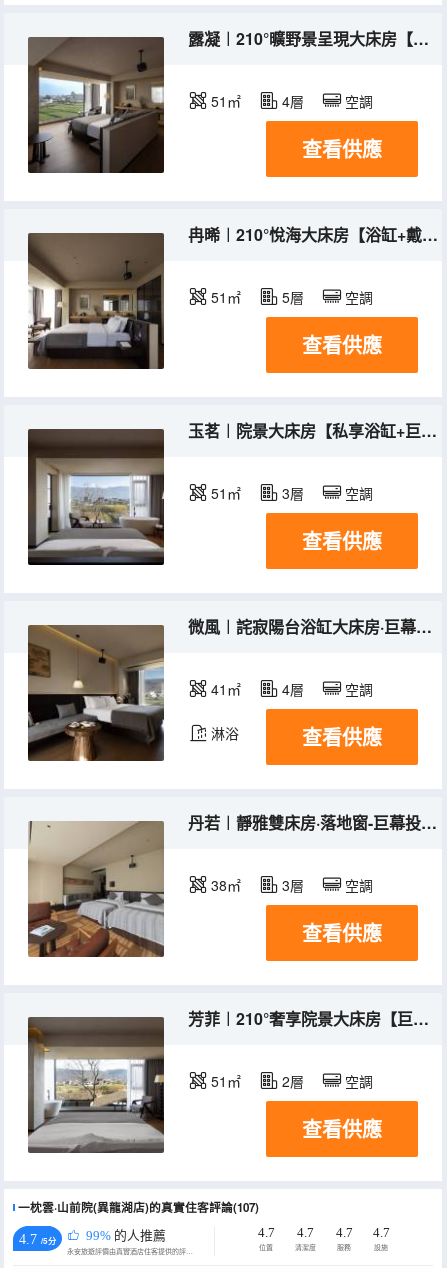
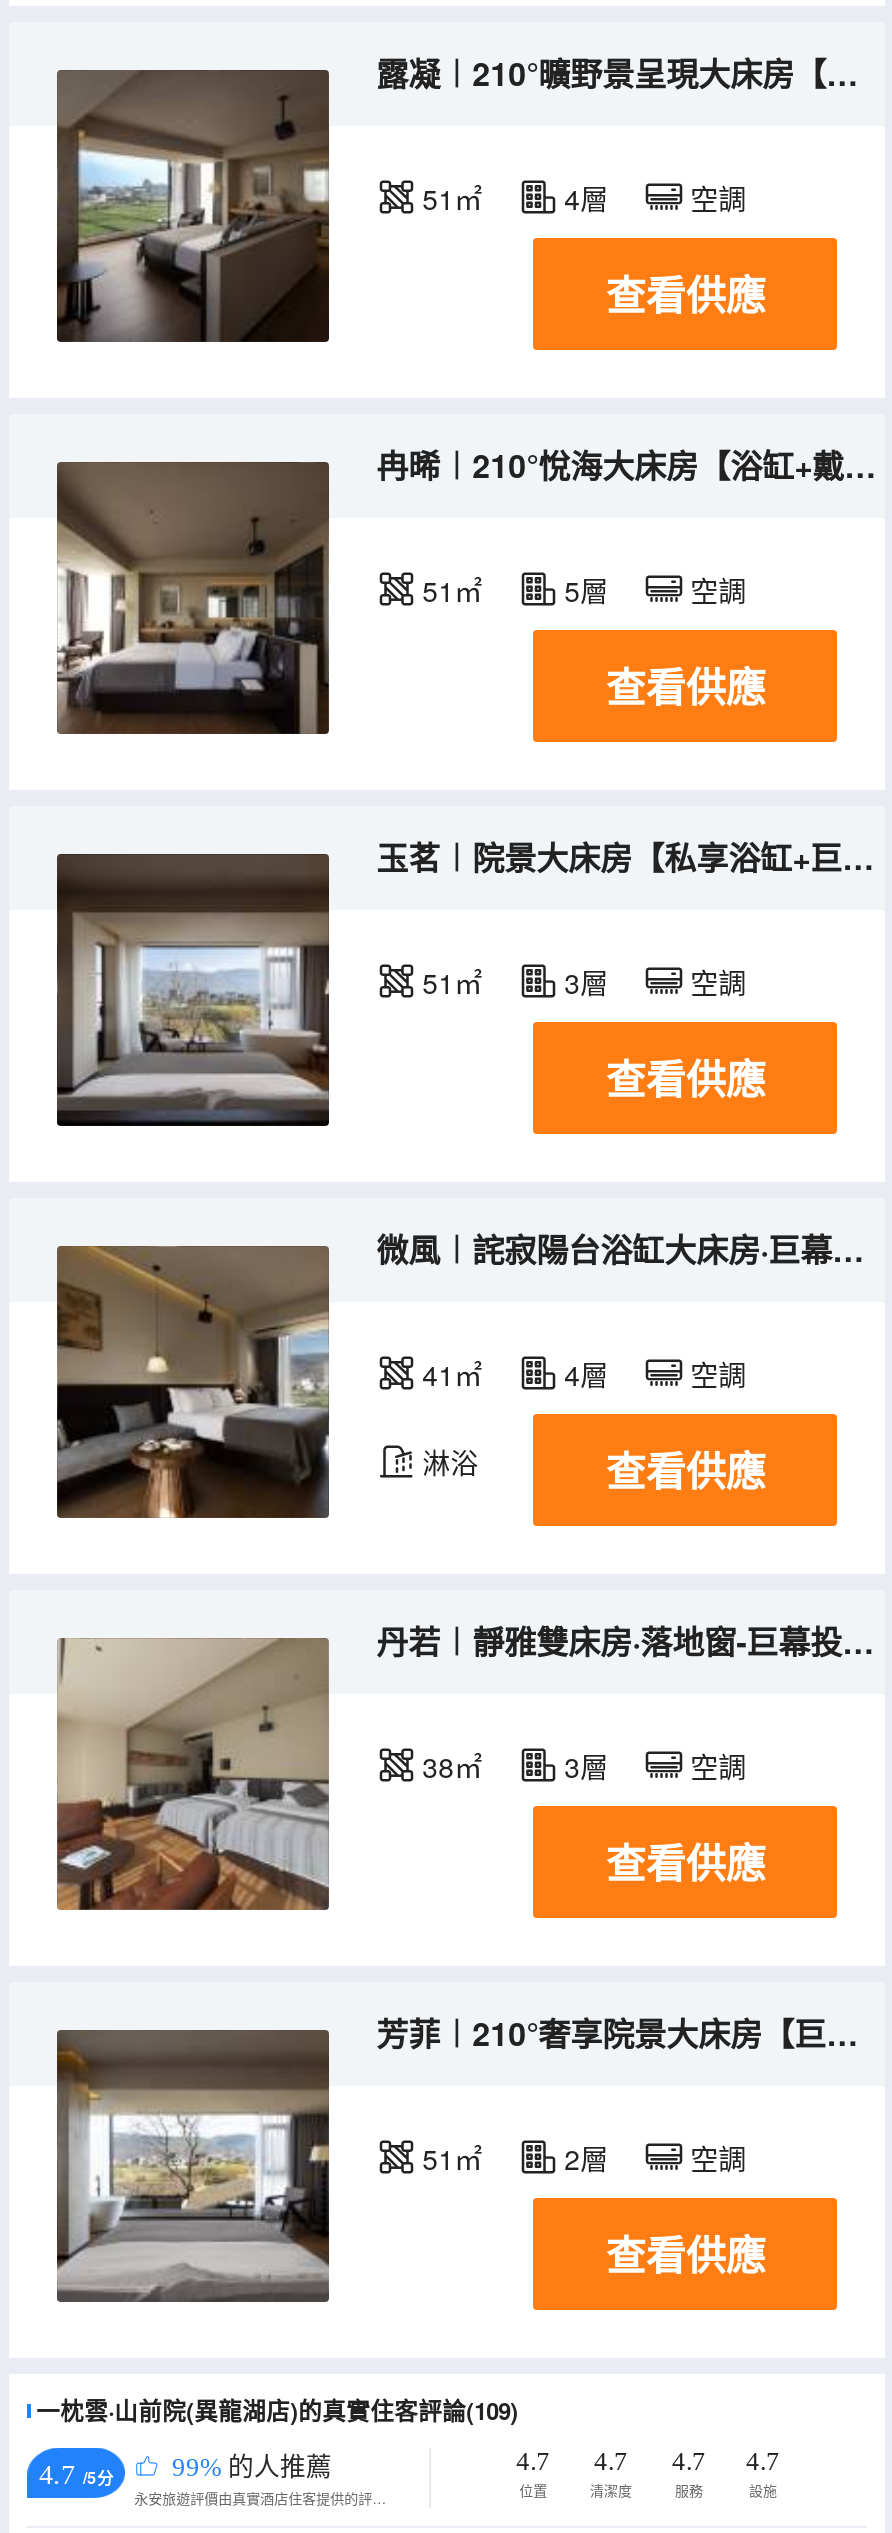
- 一枕雲·山前院(異龍湖店)的真實住客評論(107)
+ 一枕雲·山前院(異龍湖店)的真實住客評論(109)
